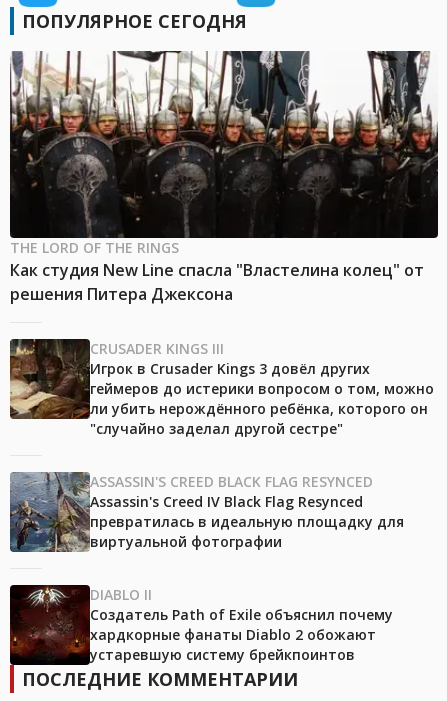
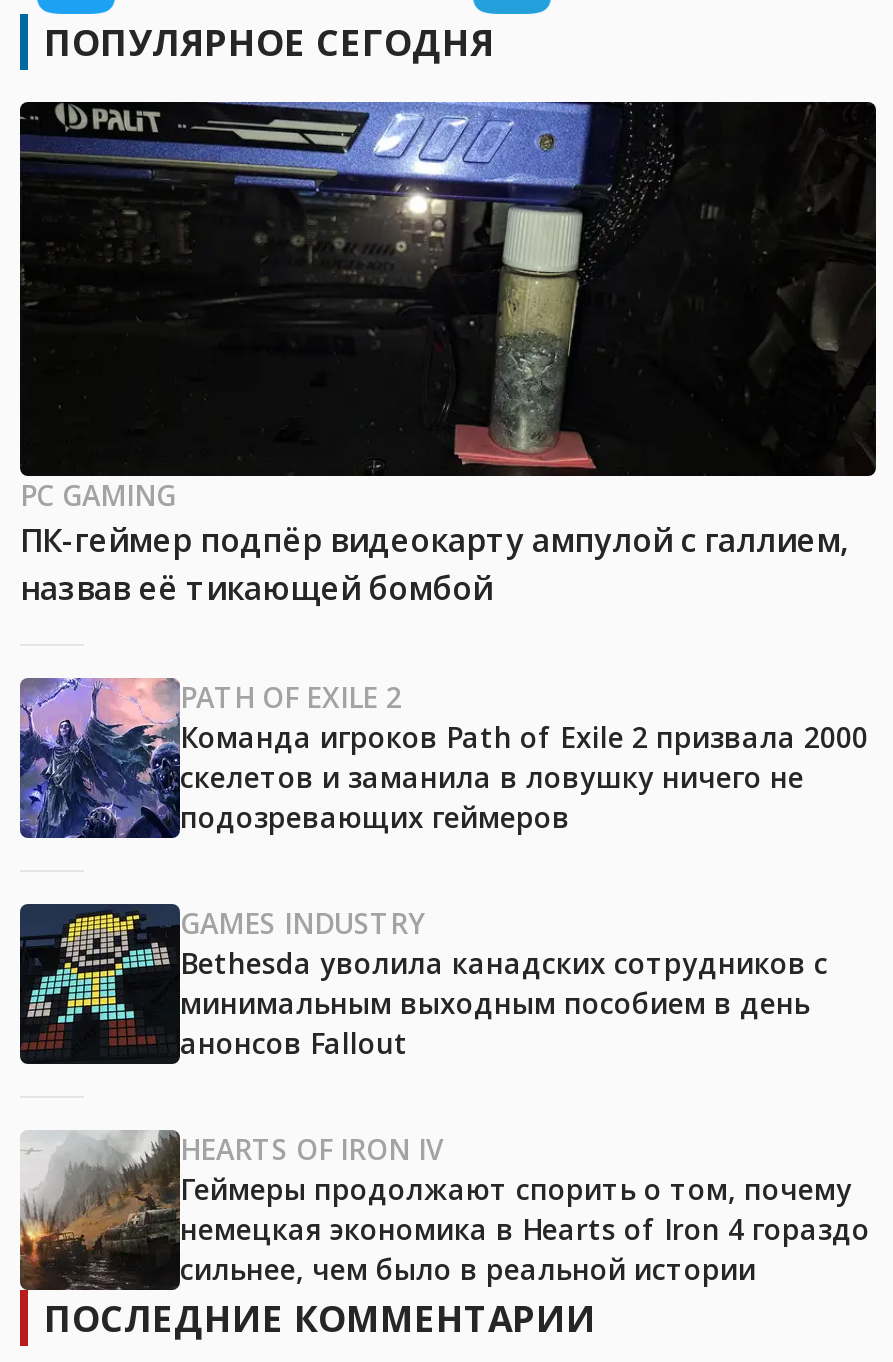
- [image]
- THE LORD OF THE RINGS
- Как студия New Line спасла "Властелина колец" от
- решения Питера Джексона
+ [image]
+ PC GAMING
+ ПК-геймер подпёр видеокарту ампулой с галлием,
+ назвав её тикающей бомбой

- [image]
- CRUSADER KINGS III
- Игрок в Crusader Kings 3 довёл других
- геймеров до истерики вопросом о том, можно
- ли убить нерождённого ребёнка, которого он
- "случайно заделал другой сестре"
+ [image]
+ PATH OF EXILE 2
+ Команда игроков Path of Exile 2 призвала 2000
+ скелетов и заманила в ловушку ничего не
+ подозревающих геймеров

- [image]
- ASSASSIN'S CREED BLACK FLAG RESYNCED
- Assassin's Creed IV Black Flag Resynced
- превратилась в идеальную площадку для
- виртуальной фотографии
+ [image]
+ GAMES INDUSTRY
+ Bethesda уволила канадских сотрудников с
+ минимальным выходным пособием в день
+ анонсов Fallout

- [image]
- DIABLO II
- Создатель Path of Exile объяснил почему
- хардкорные фанаты Diablo 2 обожают
- устаревшую систему брейкпоинтов
+ [image]
+ HEARTS OF IRON IV
+ Геймеры продолжают спорить о том, почему
+ немецкая экономика в Hearts of Iron 4 гораздо
+ сильнее, чем было в реальной истории
